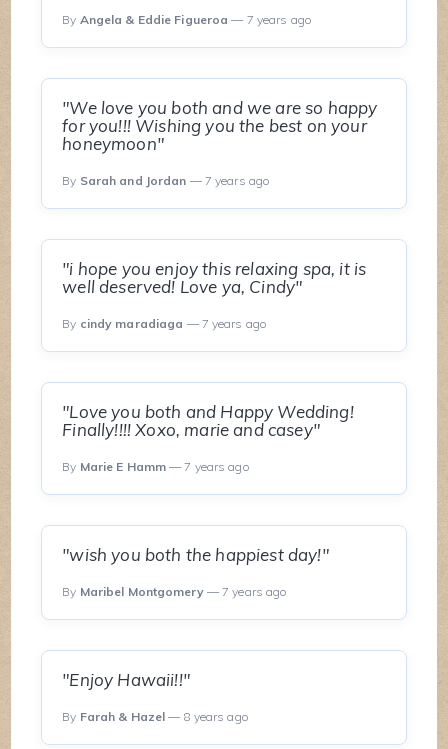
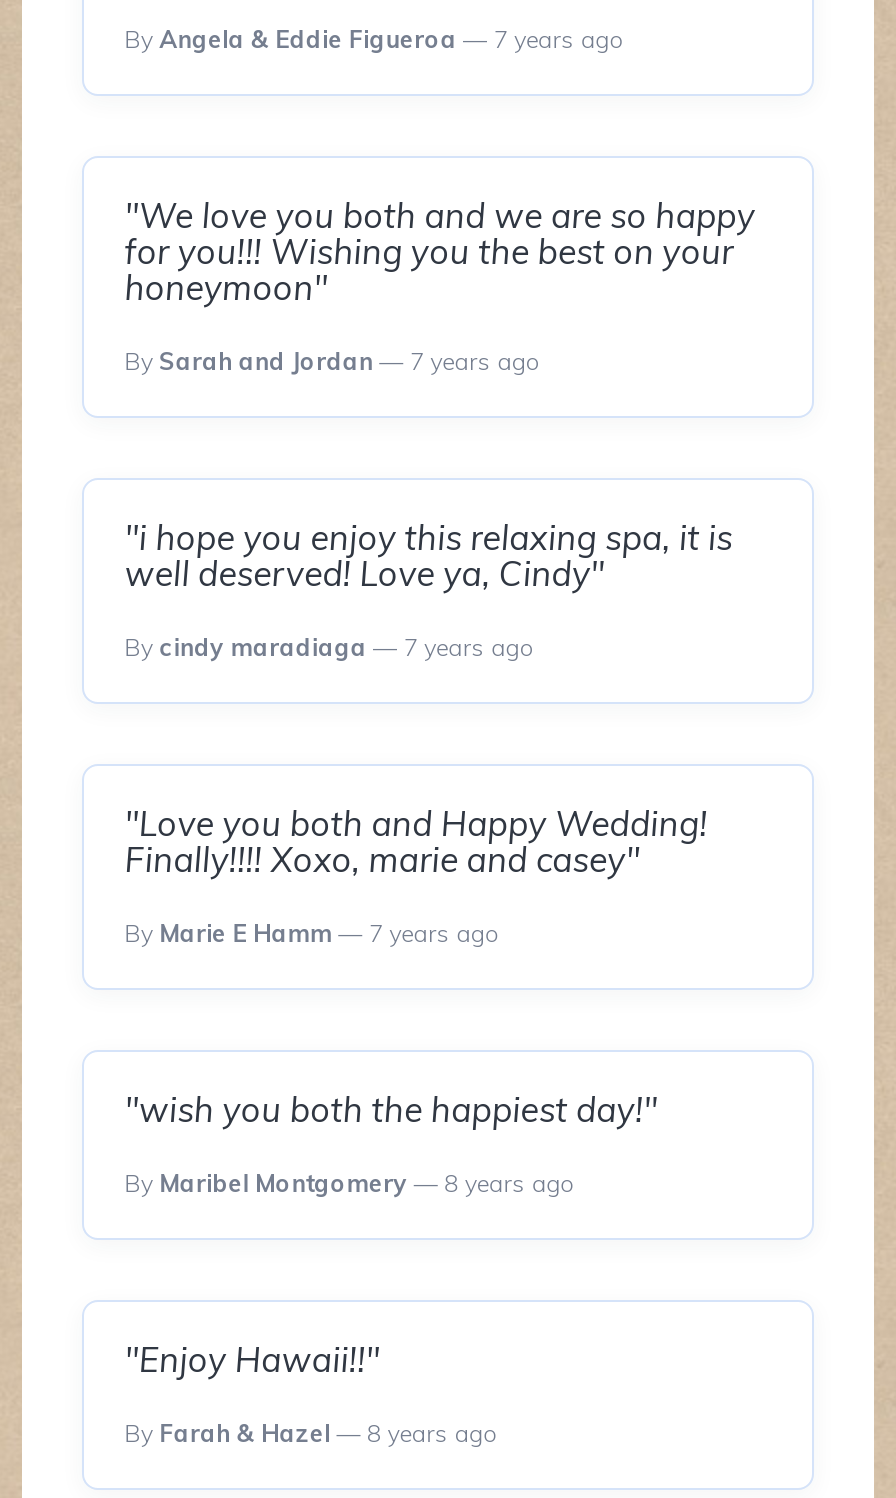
- By Maribel Montgomery — 7 years ago
+ By Maribel Montgomery — 8 years ago
